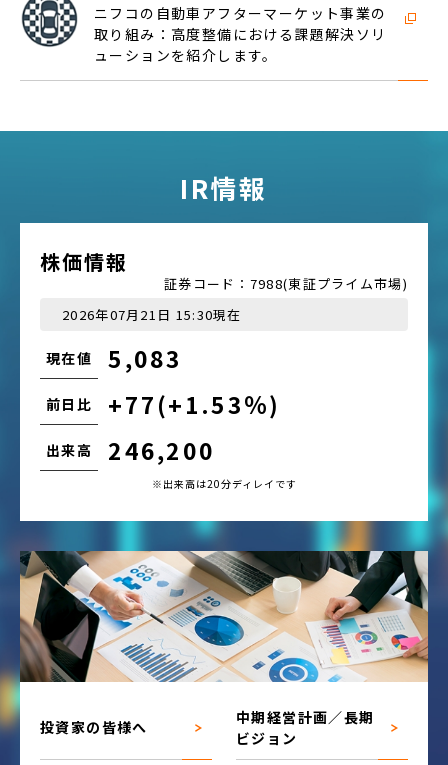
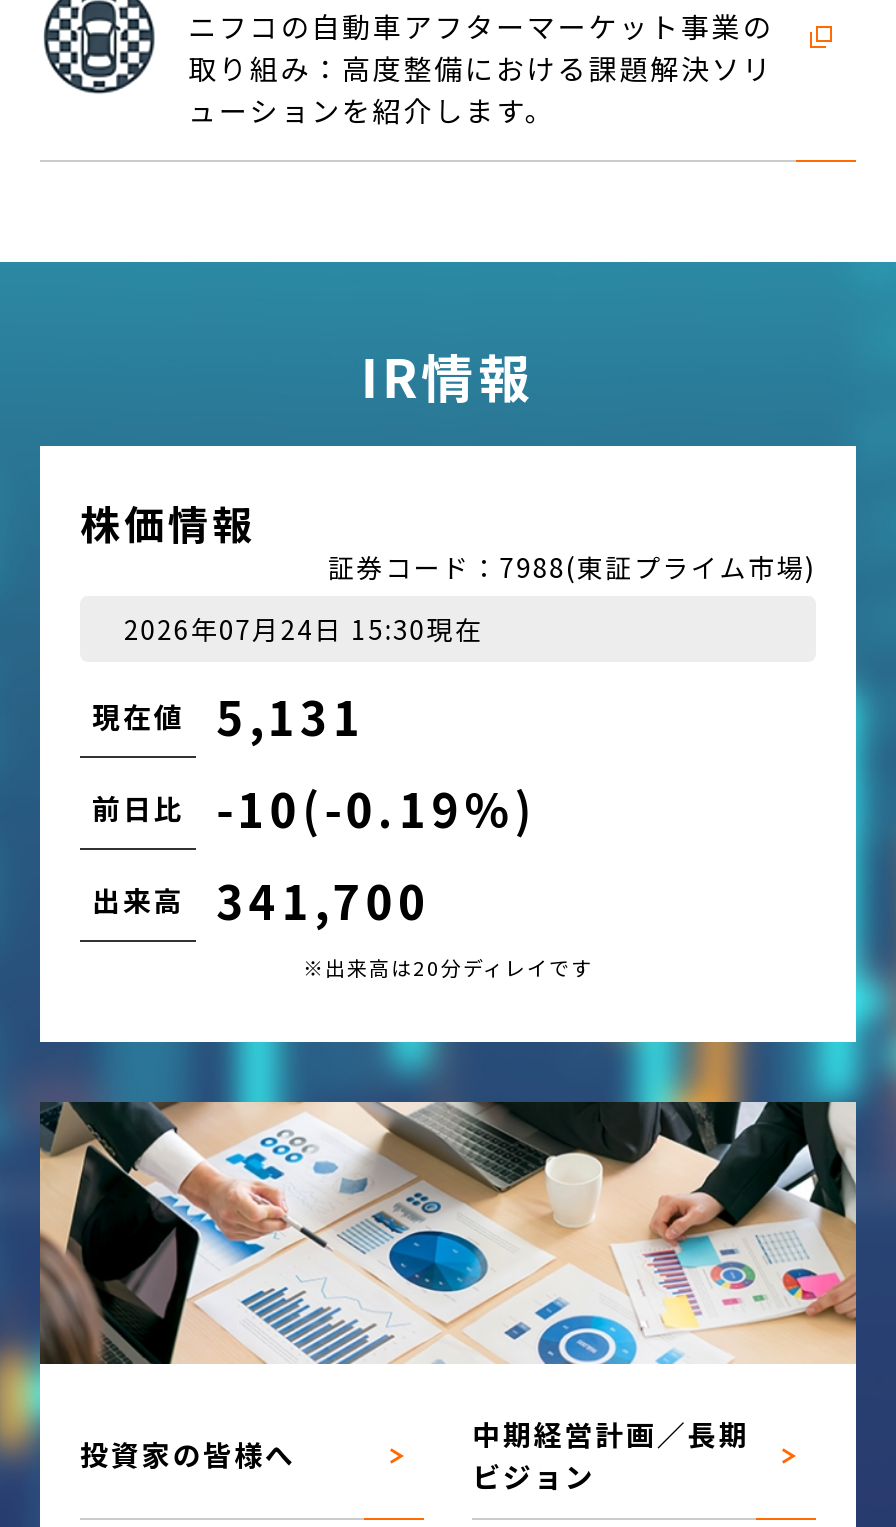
- 2026年07月21日 15:30現在
+ 2026年07月24日 15:30現在

- 現在値 5,083
+ 現在値 5,131

- 前日比 +77(+1.53％)
+ 前日比 -10(-0.19％)

- 出来高 246,200
+ 出来高 341,700
